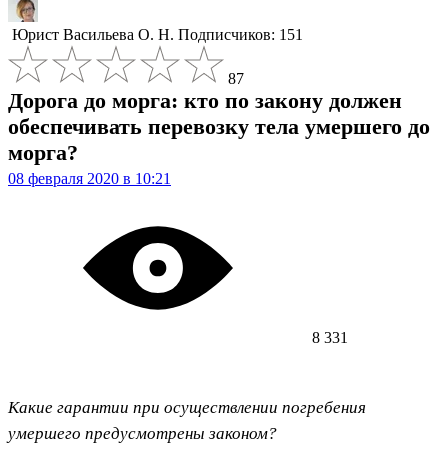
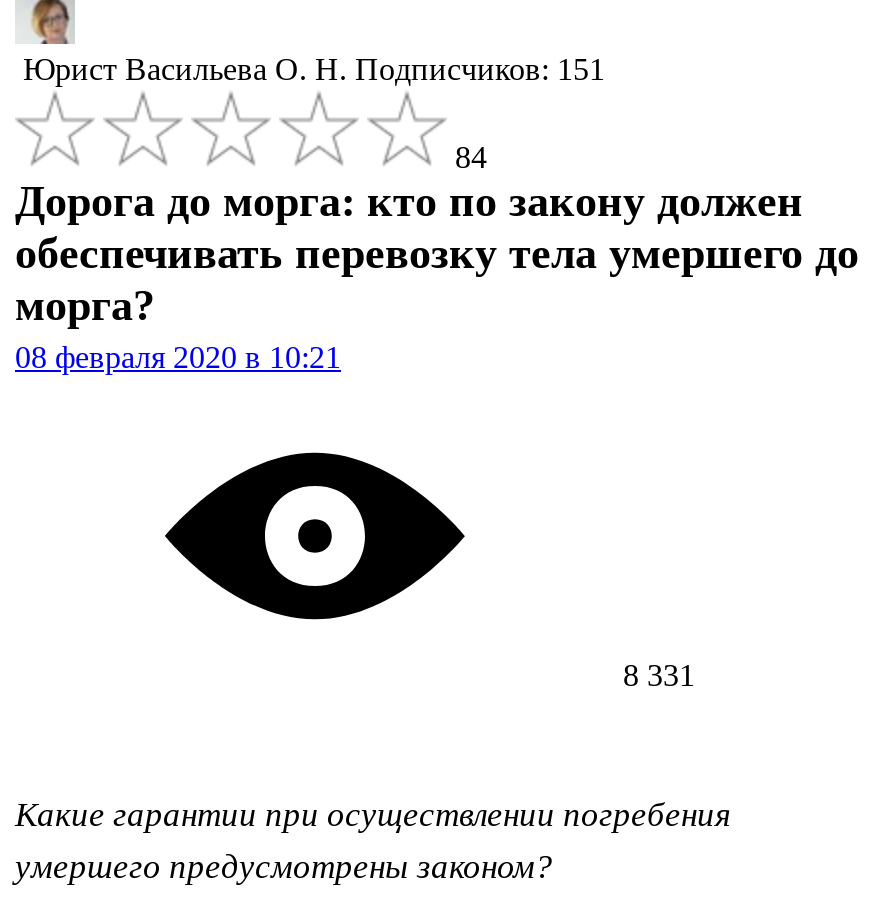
- 87
+ 84
